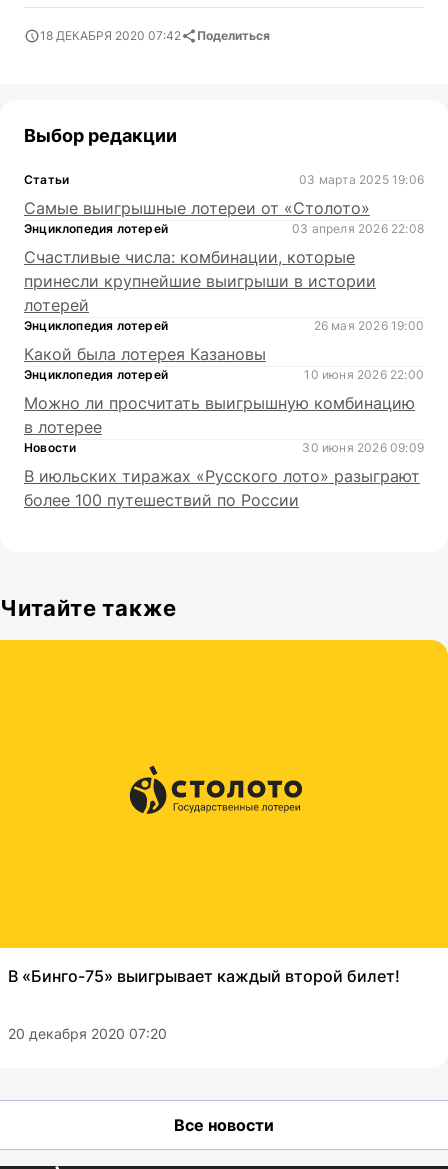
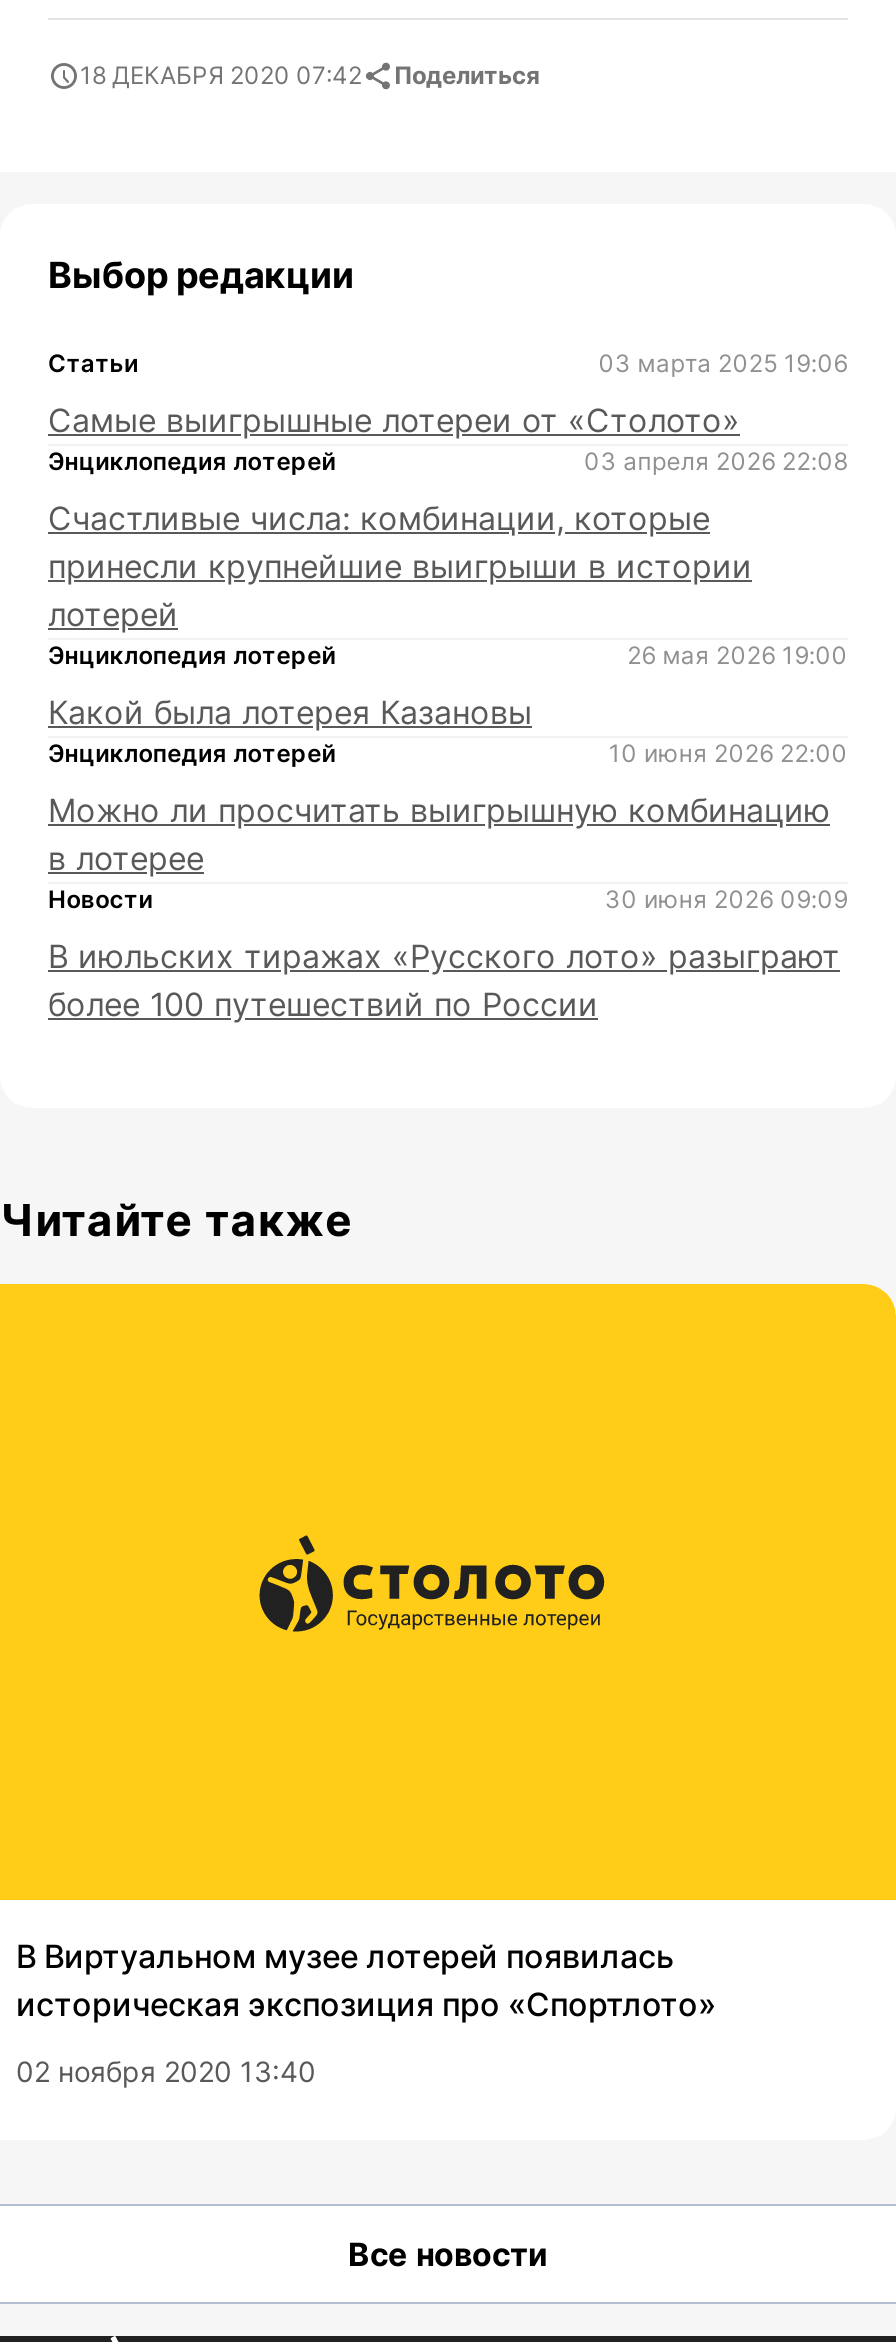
- В «Бинго-75» выигрывает каждый второй билет!
+ В Виртуальном музее лотерей появилась
+ историческая экспозиция про «Спортлото»

- 20 декабря 2020 07:20
+ 02 ноября 2020 13:40
